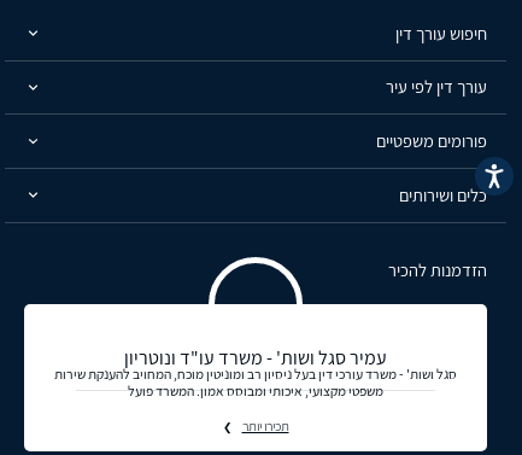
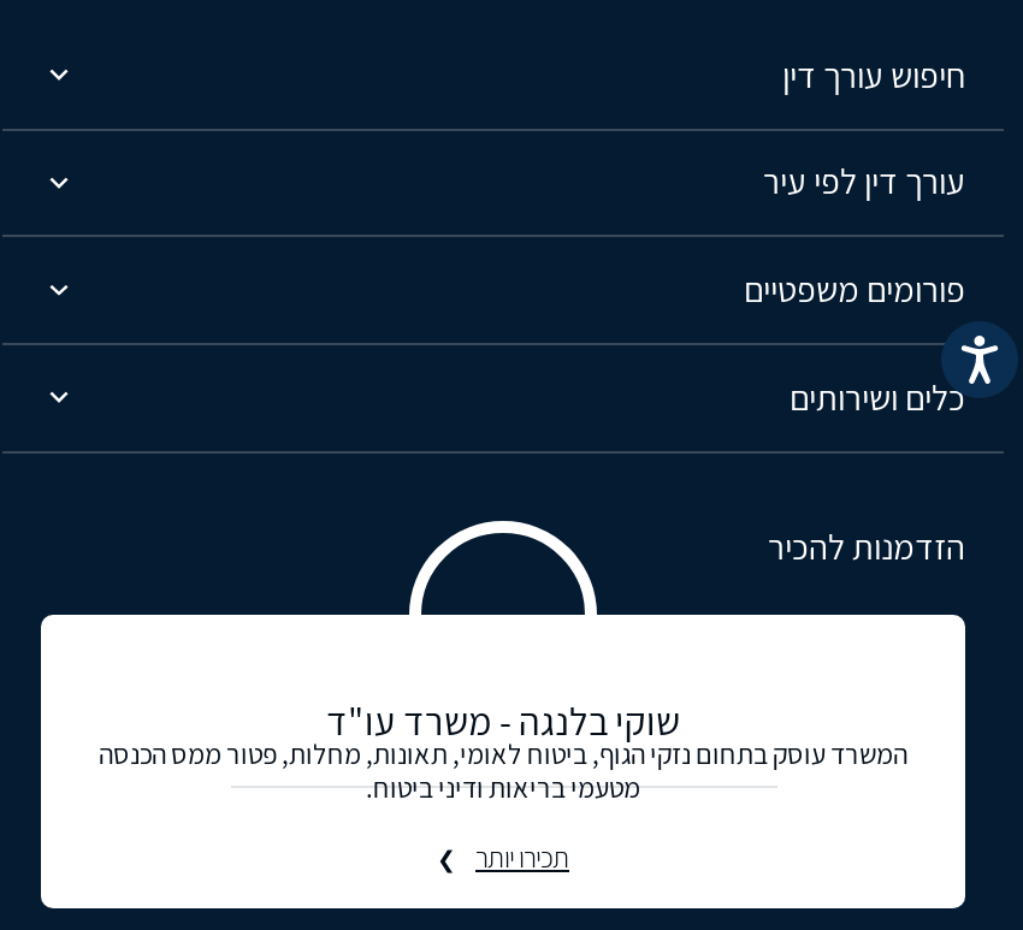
- עמיר סגל ושות' - משרד עו"ד ונוטריון
- סגל ושות' - משרד עורכי דין בעל ניסיון רב ומוניטין מוכח, המחויב להענקת שירות
- משפטי מקצועי, איכותי ומבוסס אמון. המשרד פועל
+ שוקי בלנגה - משרד עו"ד
+ המשרד עוסק בתחום נזקי הגוף, ביטוח לאומי, תאונות, מחלות, פטור ממס הכנסה
+ מטעמי בריאות ודיני ביטוח.
